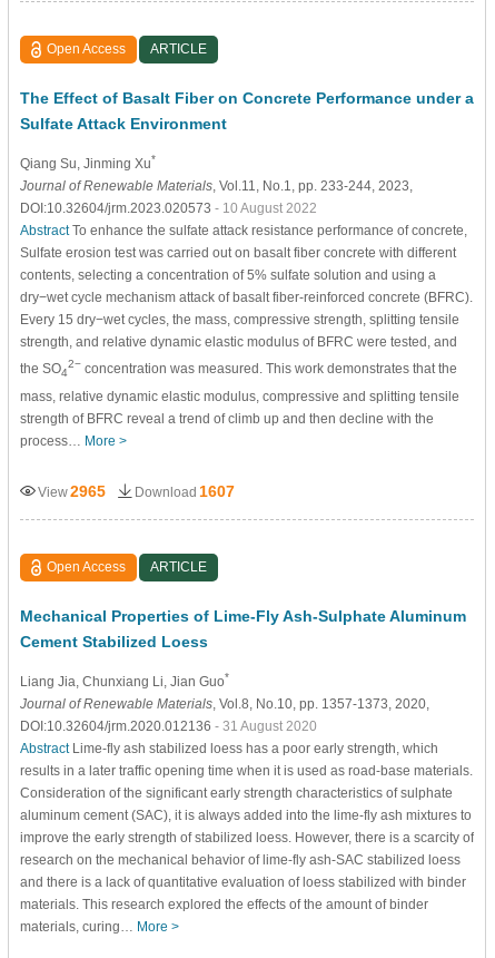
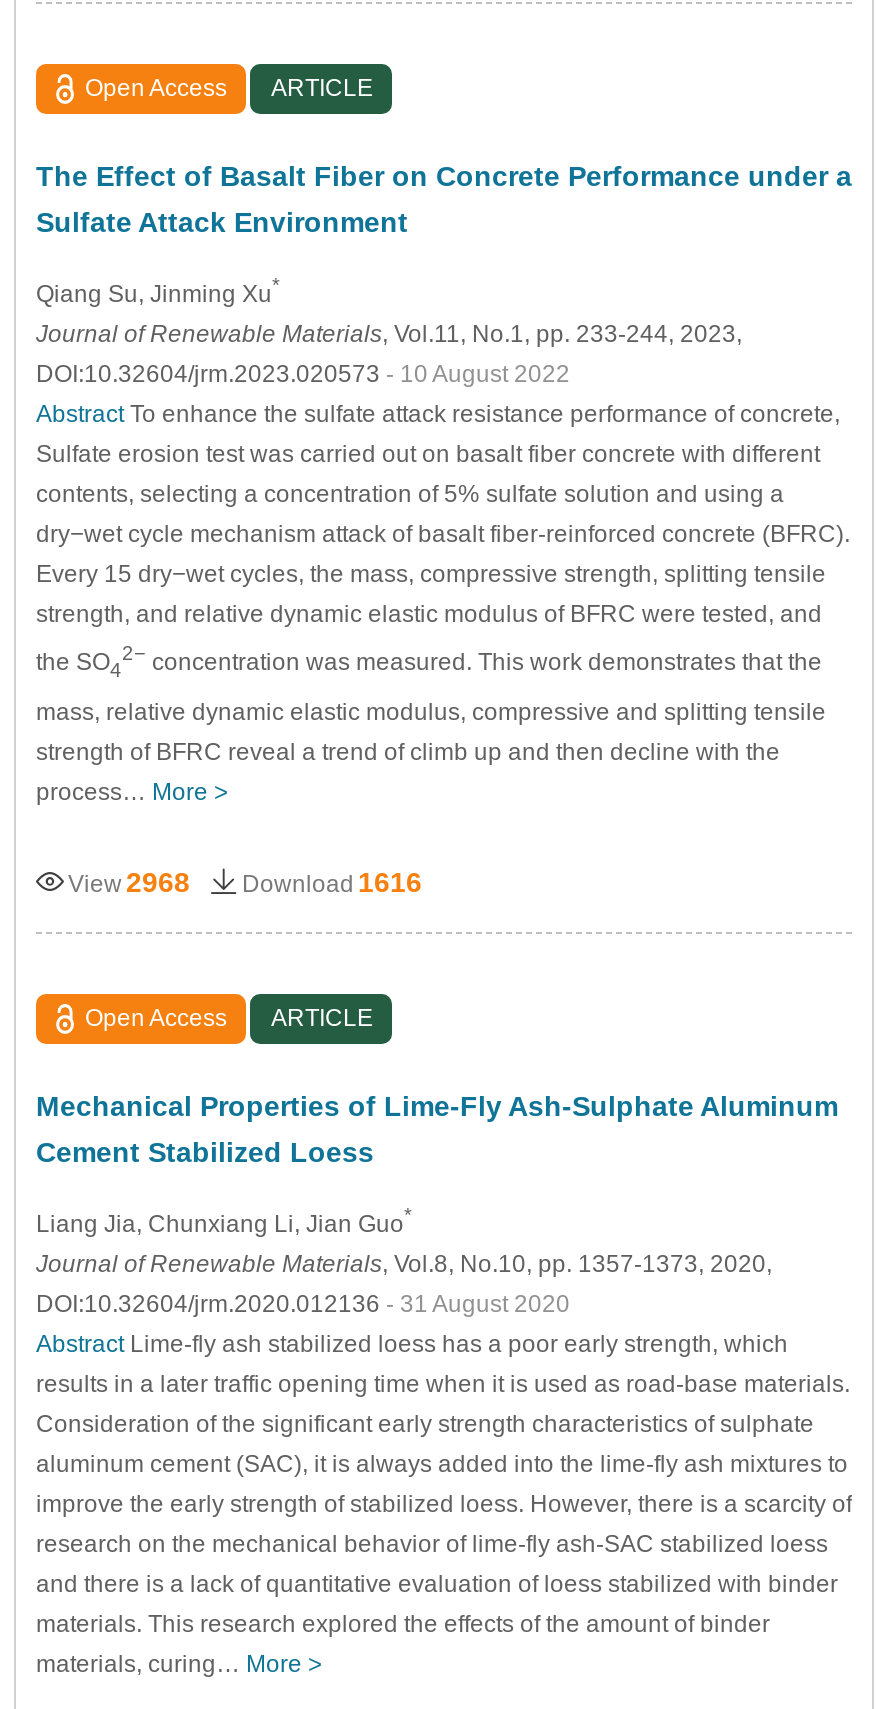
- View 2965
+ View 2968

- Download 1607
+ Download 1616
